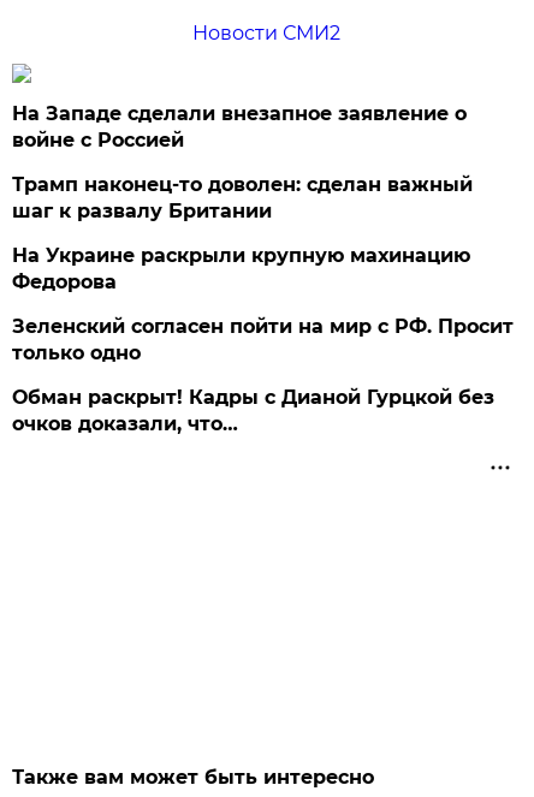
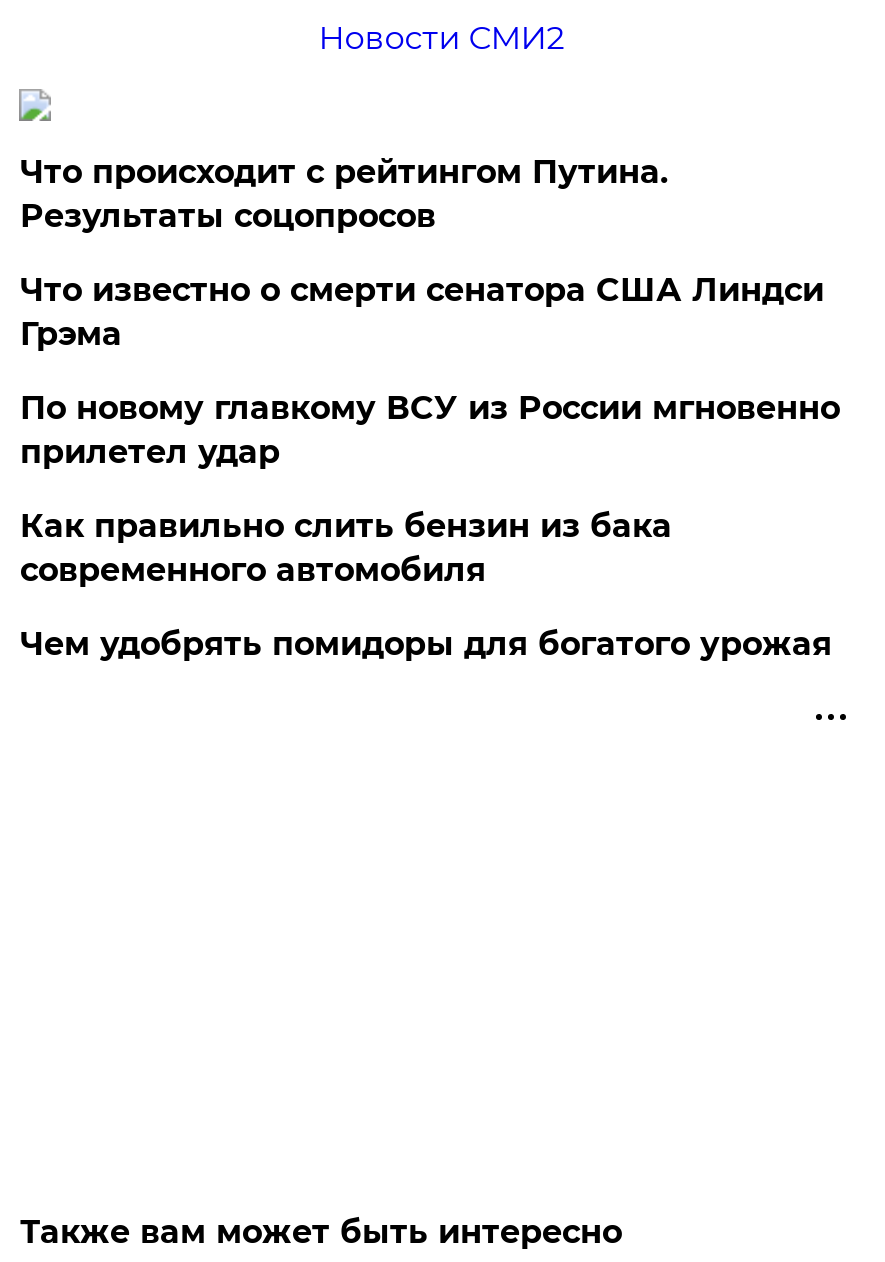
- На Западе сделали внезапное заявление о
- войне с Россией
+ Что происходит с рейтингом Путина.
+ Результаты соцопросов

- Трамп наконец-то доволен: сделан важный
- шаг к развалу Британии
+ Что известно о смерти сенатора США Линдси
+ Грэма

- На Украине раскрыли крупную махинацию
- Федорова
+ По новому главкому ВСУ из России мгновенно
+ прилетел удар

- Зеленский согласен пойти на мир с РФ. Просит
- только одно
+ Как правильно слить бензин из бака
+ современного автомобиля

- Обман раскрыт! Кадры с Дианой Гурцкой без
- очков доказали, что…
+ Чем удобрять помидоры для богатого урожая
